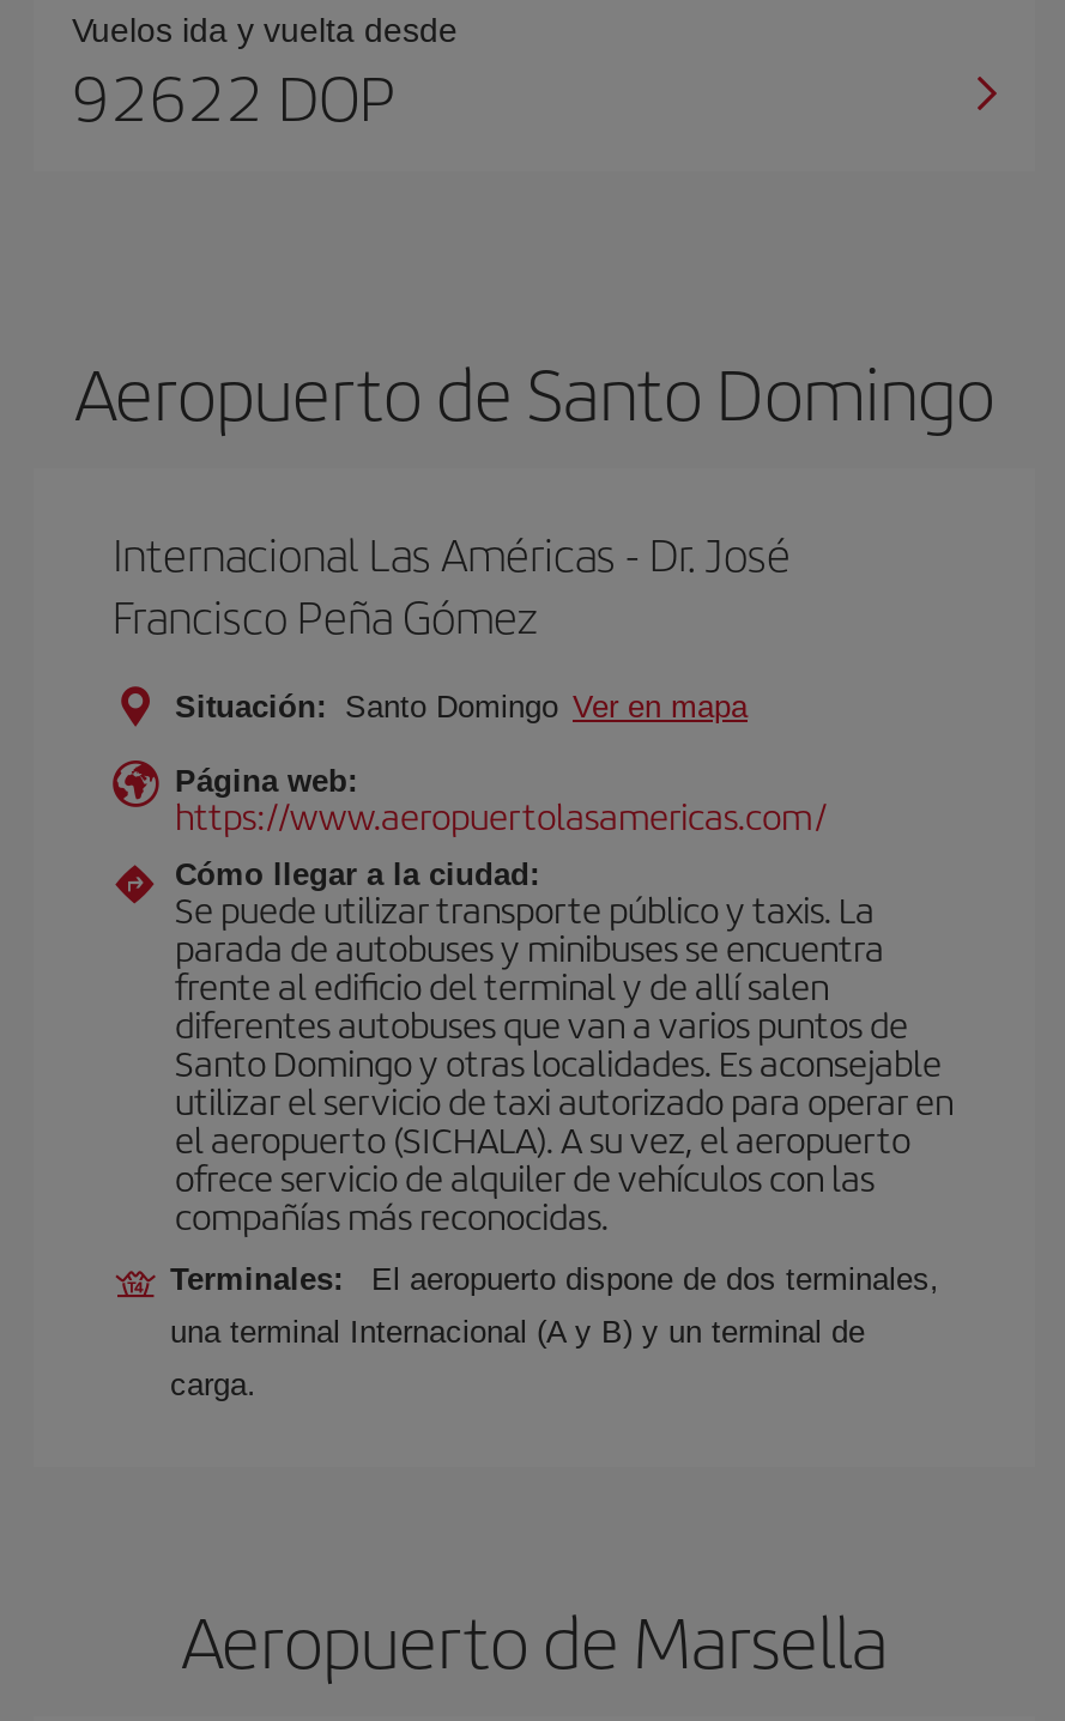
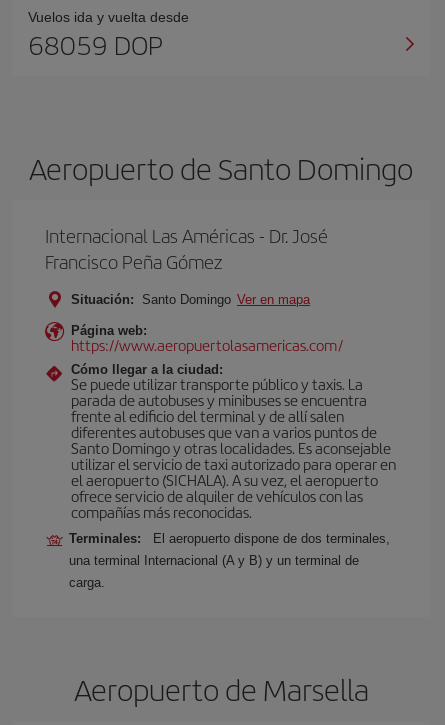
- 92622 DOP
+ 68059 DOP
